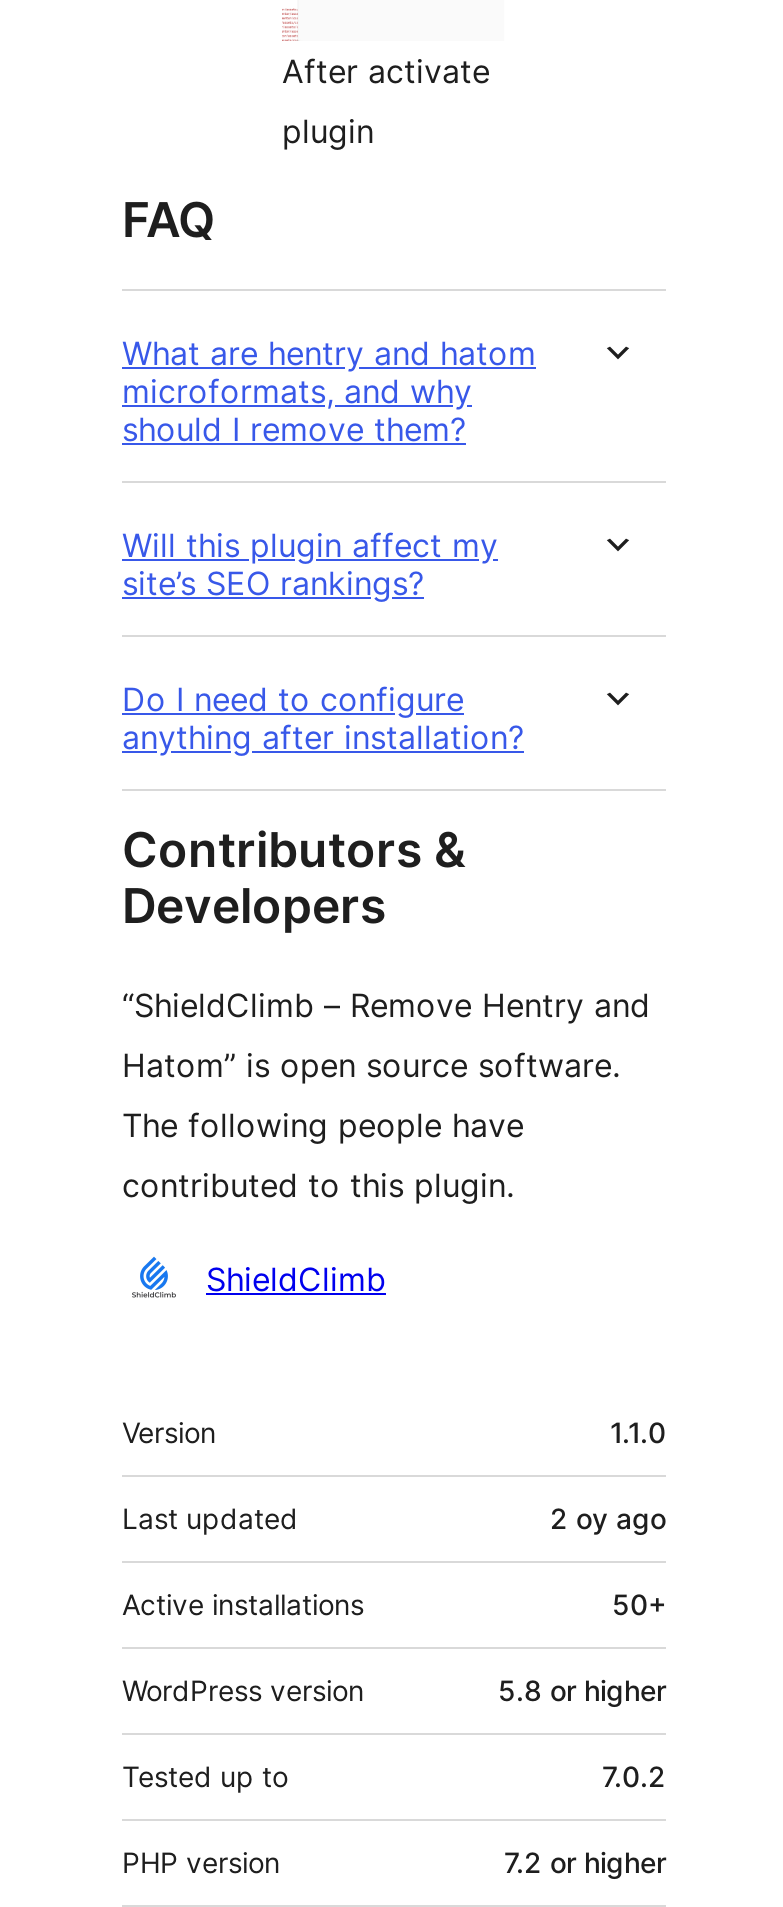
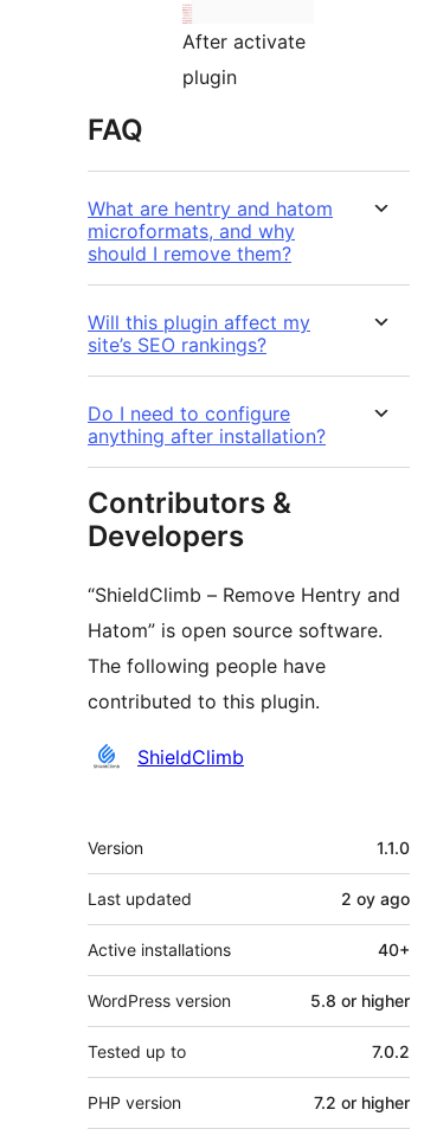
- 50+
+ 40+
